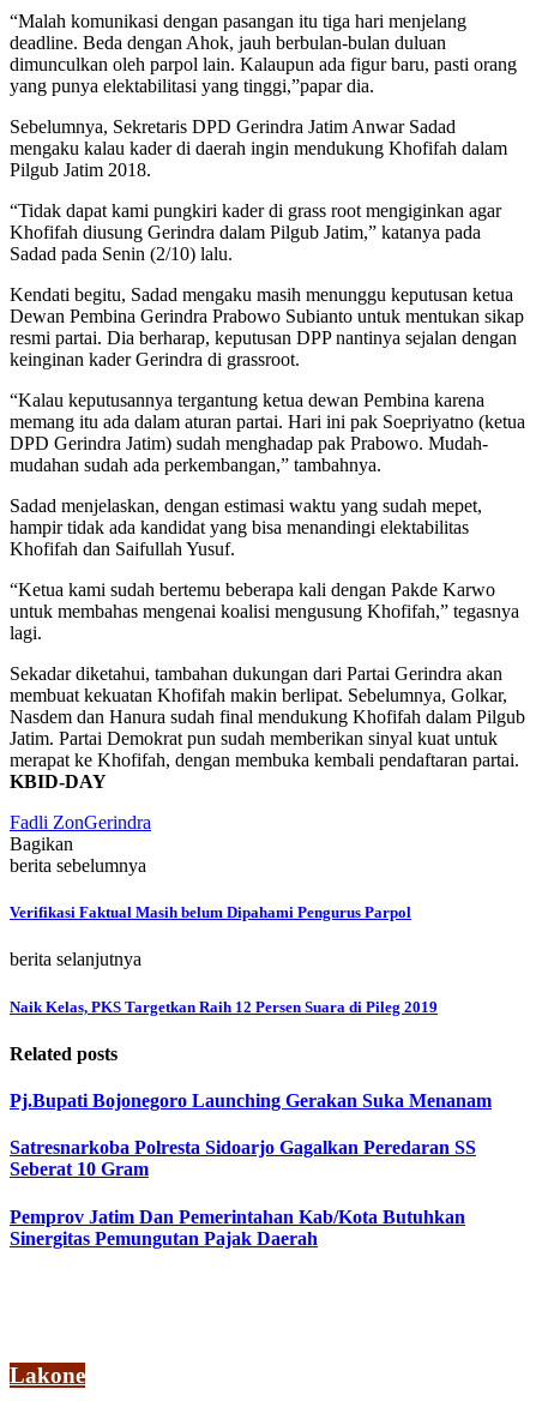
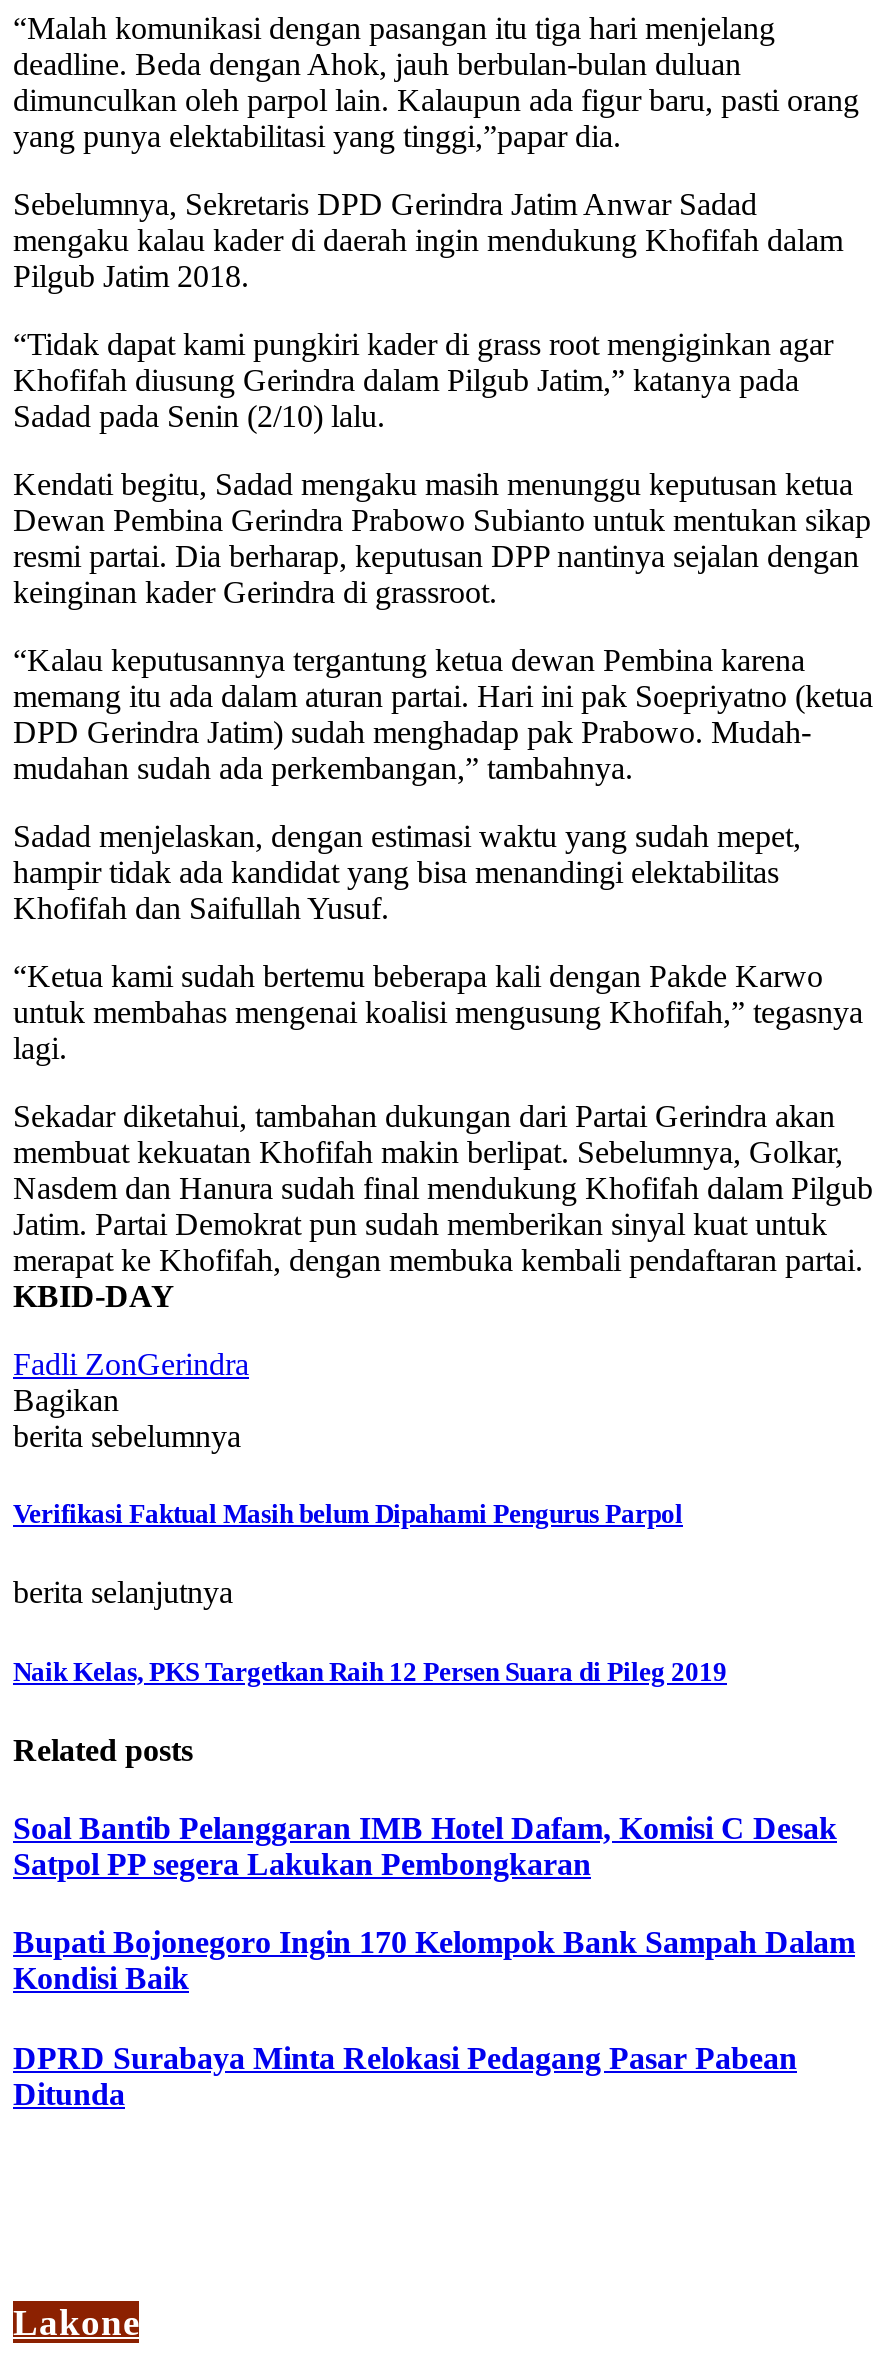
- Pj.Bupati Bojonegoro Launching Gerakan Suka Menanam
+ Soal Bantib Pelanggaran IMB Hotel Dafam, Komisi C Desak
+ Satpol PP segera Lakukan Pembongkaran

- Satresnarkoba Polresta Sidoarjo Gagalkan Peredaran SS
- Seberat 10 Gram
+ Bupati Bojonegoro Ingin 170 Kelompok Bank Sampah Dalam
+ Kondisi Baik

- Pemprov Jatim Dan Pemerintahan Kab/Kota Butuhkan
- Sinergitas Pemungutan Pajak Daerah
+ DPRD Surabaya Minta Relokasi Pedagang Pasar Pabean
+ Ditunda
